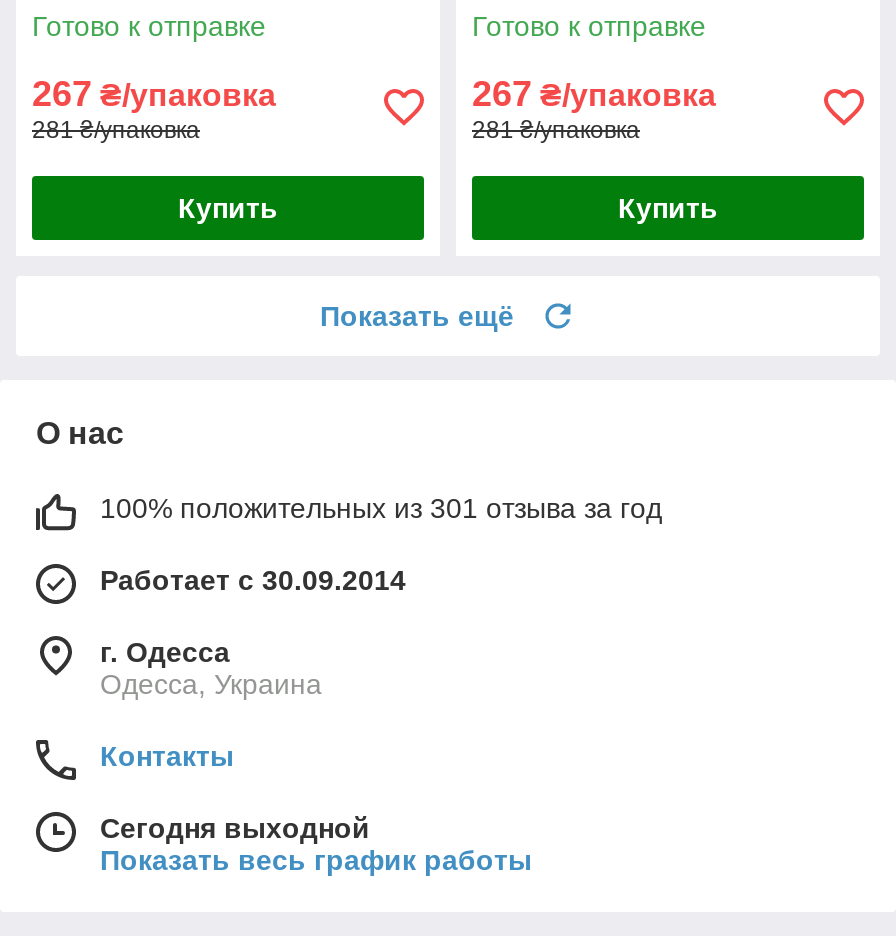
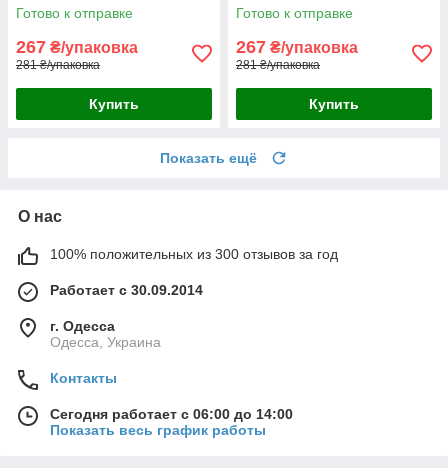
- 100% положительных из 301 отзыва за год
+ 100% положительных из 300 отзывов за год

- Сегодня выходной
+ Сегодня работает с 06:00 до 14:00
